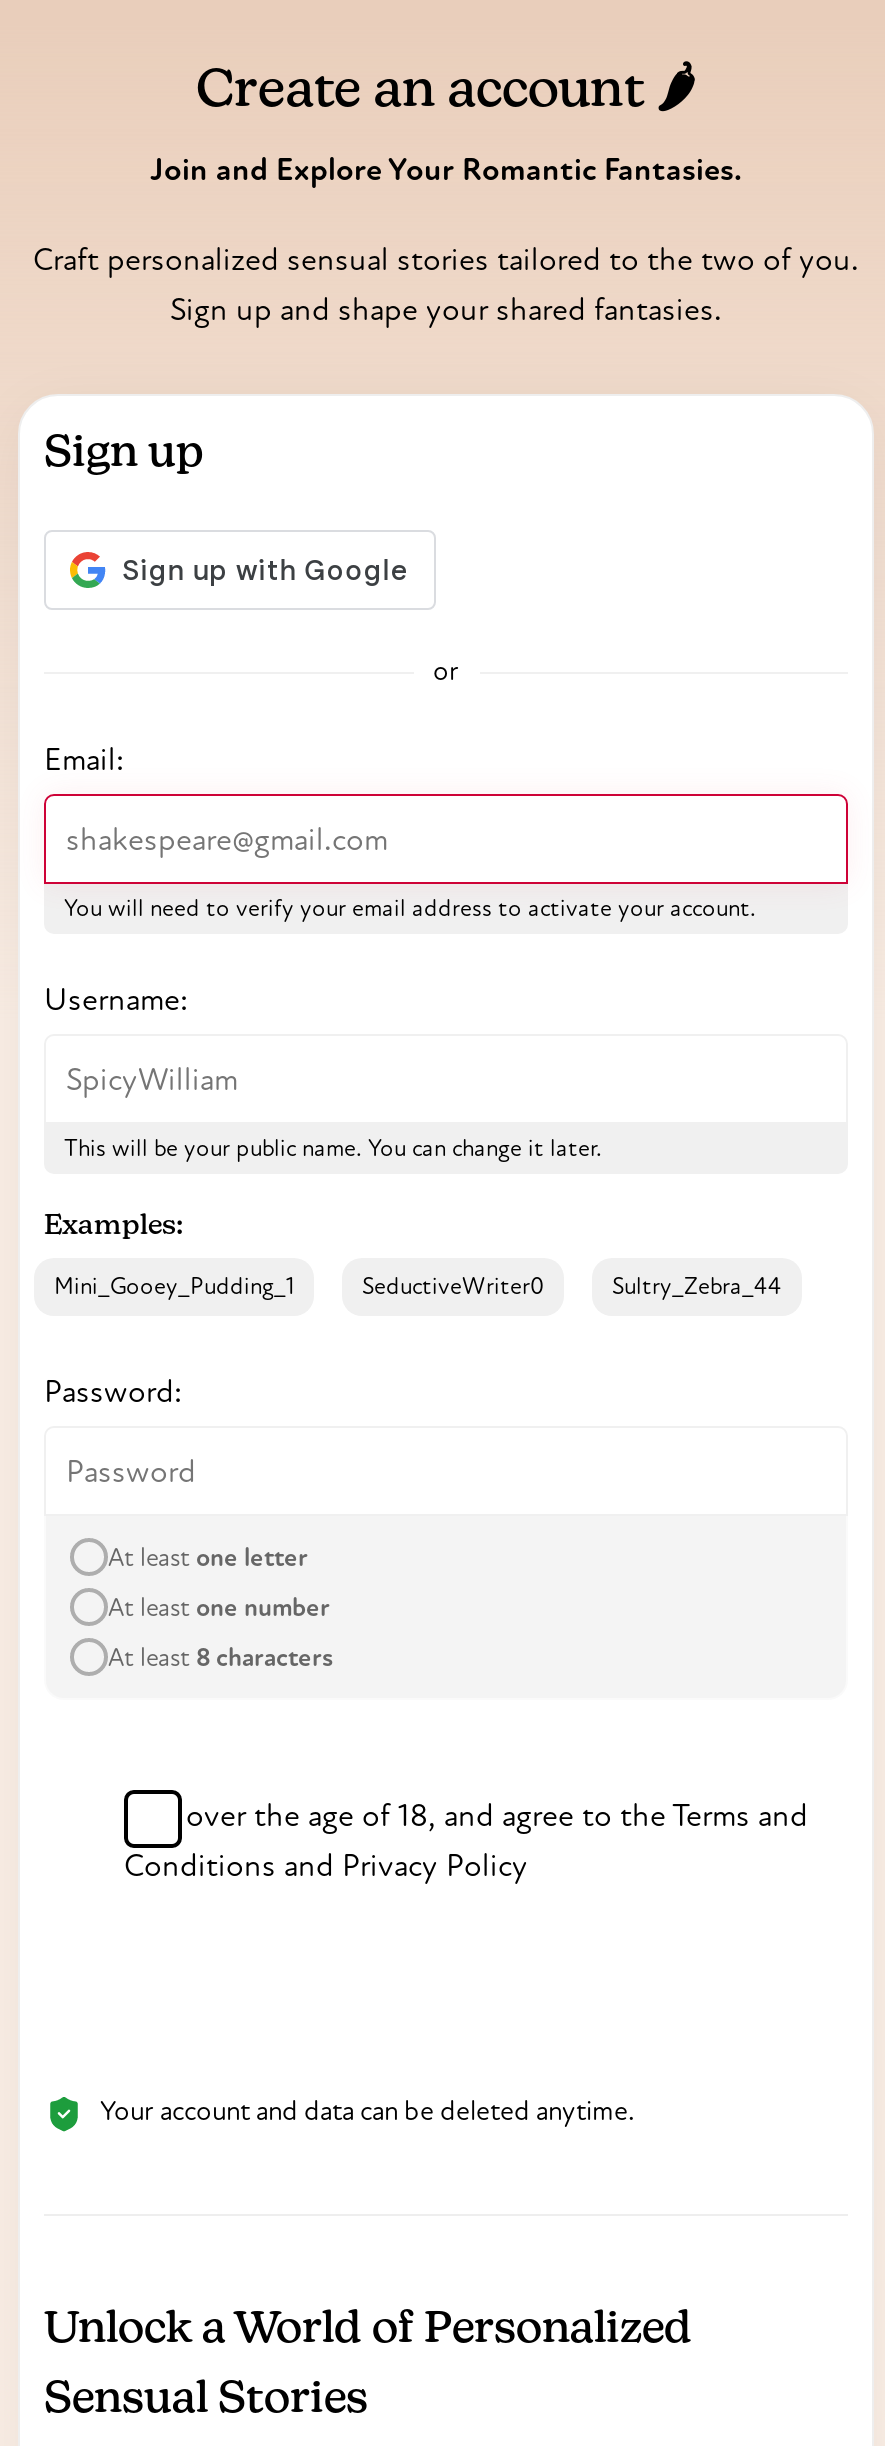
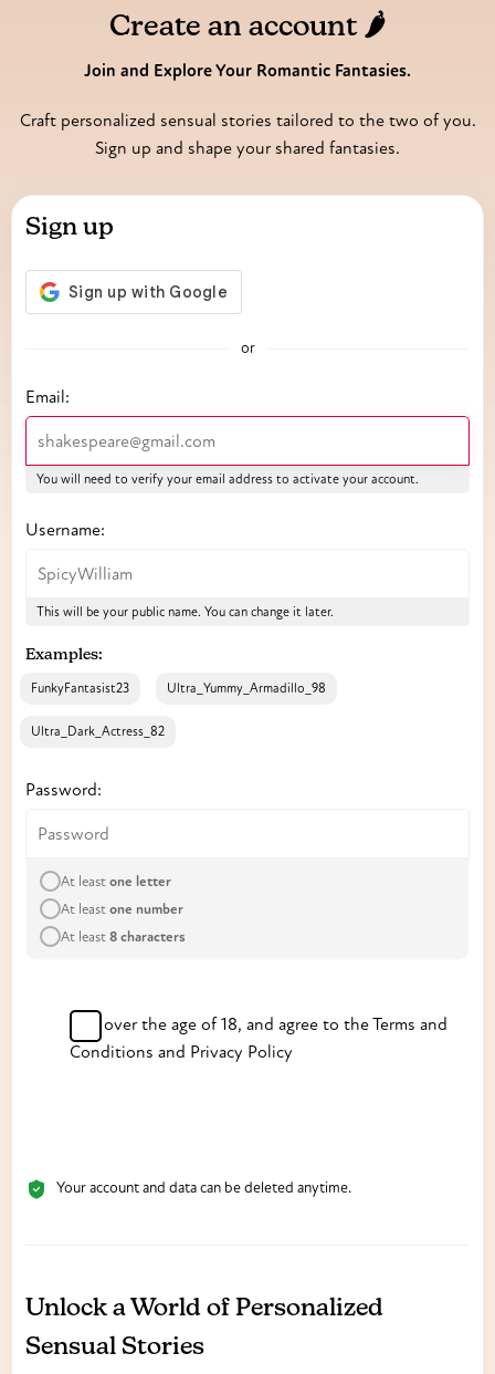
- Mini_Gooey_Pudding_1
- SeductiveWriter0
- Sultry_Zebra_44
+ FunkyFantasist23
+ Ultra_Yummy_Armadillo_98
+ Ultra_Dark_Actress_82
